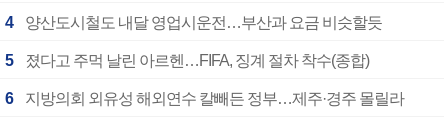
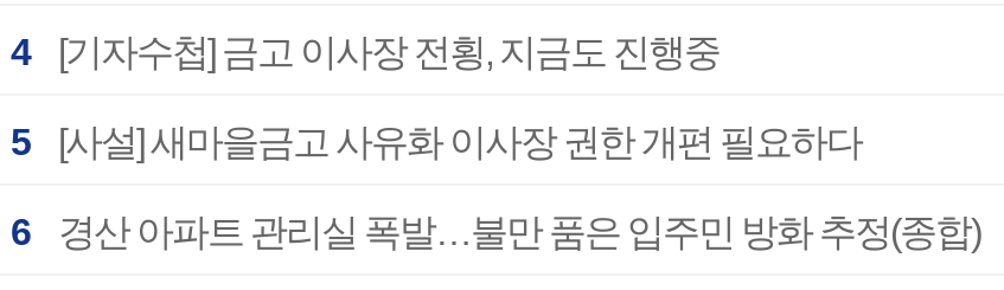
- 양산도시철도 내달 영업시운전…부산과 요금 비슷할듯
+ [기자수첩] 금고 이사장 전횡, 지금도 진행중

- 졌다고 주먹 날린 아르헨…FIFA, 징계 절차 착수(종합)
+ [사설] 새마을금고 사유화 이사장 권한 개편 필요하다

- 지방의회 외유성 해외연수 칼빼든 정부…제주·경주 몰릴라
+ 경산 아파트 관리실 폭발…불만 품은 입주민 방화 추정(종합)
